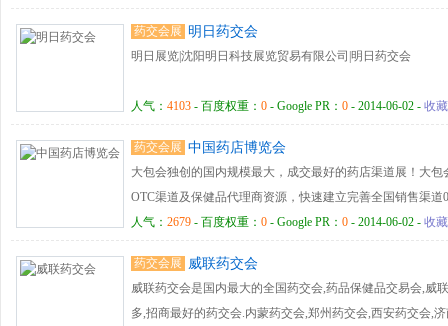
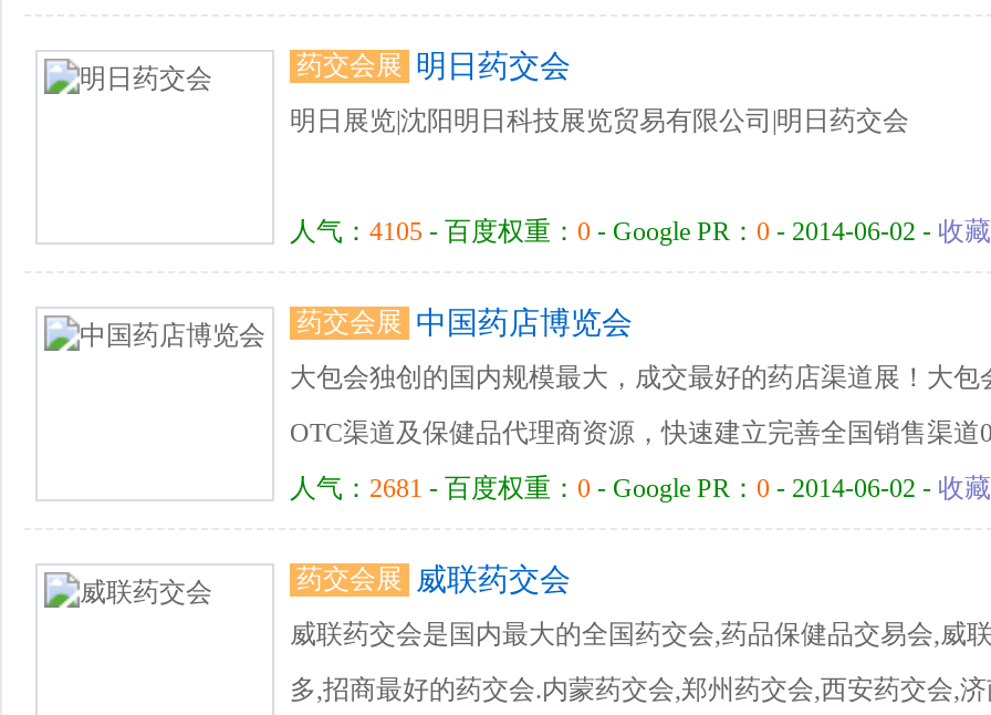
- 人气：4103 - 百度权重：0 - Google PR：0 - 2014-06-02 -收藏
+ 人气：4105 - 百度权重：0 - Google PR：0 - 2014-06-02 -收藏

- 人气：2679 - 百度权重：0 - Google PR：0 - 2014-06-02 -收藏
+ 人气：2681 - 百度权重：0 - Google PR：0 - 2014-06-02 -收藏
